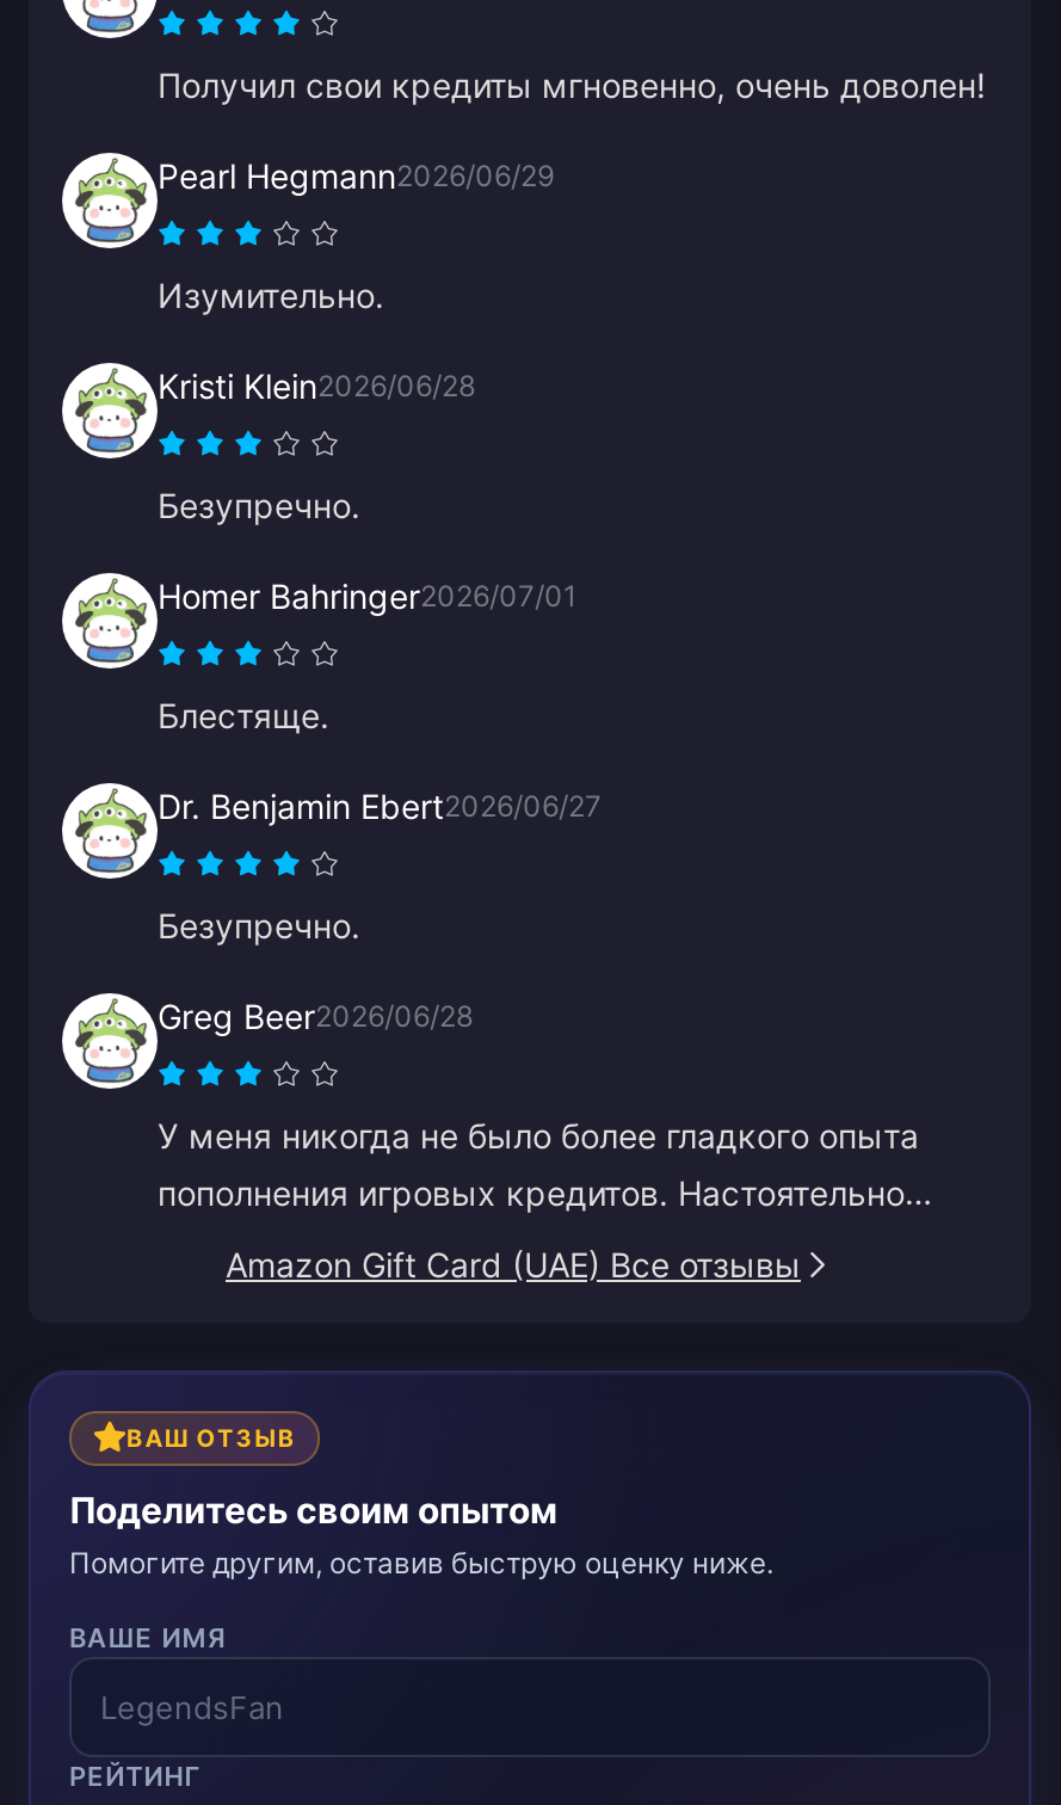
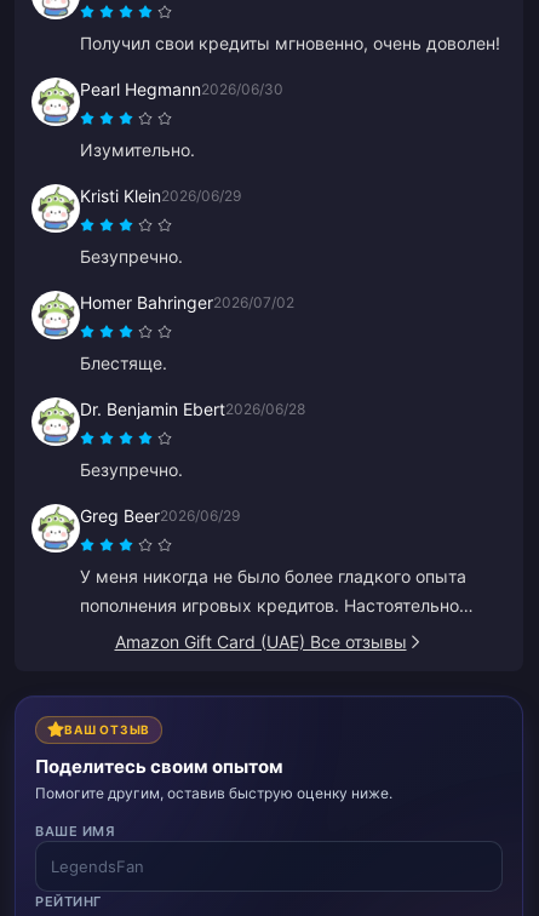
- Pearl Hegmann2026/06/29
+ Pearl Hegmann2026/06/30

- Kristi Klein2026/06/28
+ Kristi Klein2026/06/29

- Homer Bahringer2026/07/01
+ Homer Bahringer2026/07/02

- Dr. Benjamin Ebert2026/06/27
+ Dr. Benjamin Ebert2026/06/28

- Greg Beer2026/06/28
+ Greg Beer2026/06/29
